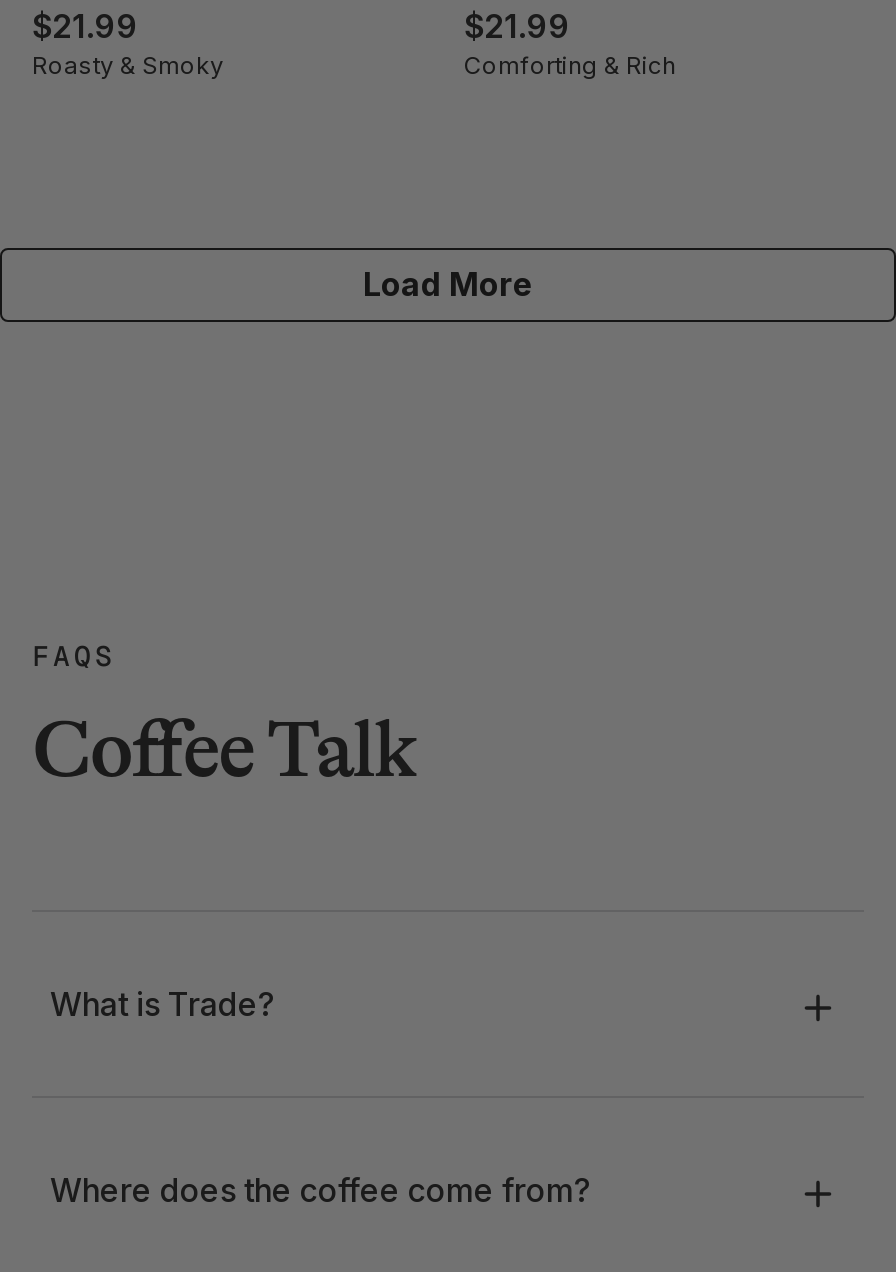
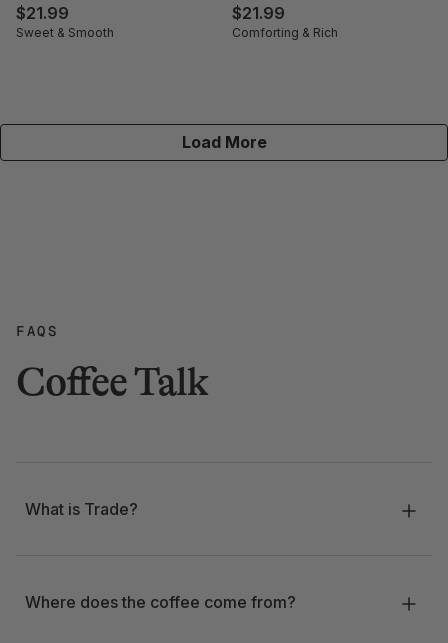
- Roasty & Smoky
+ Sweet & Smooth
